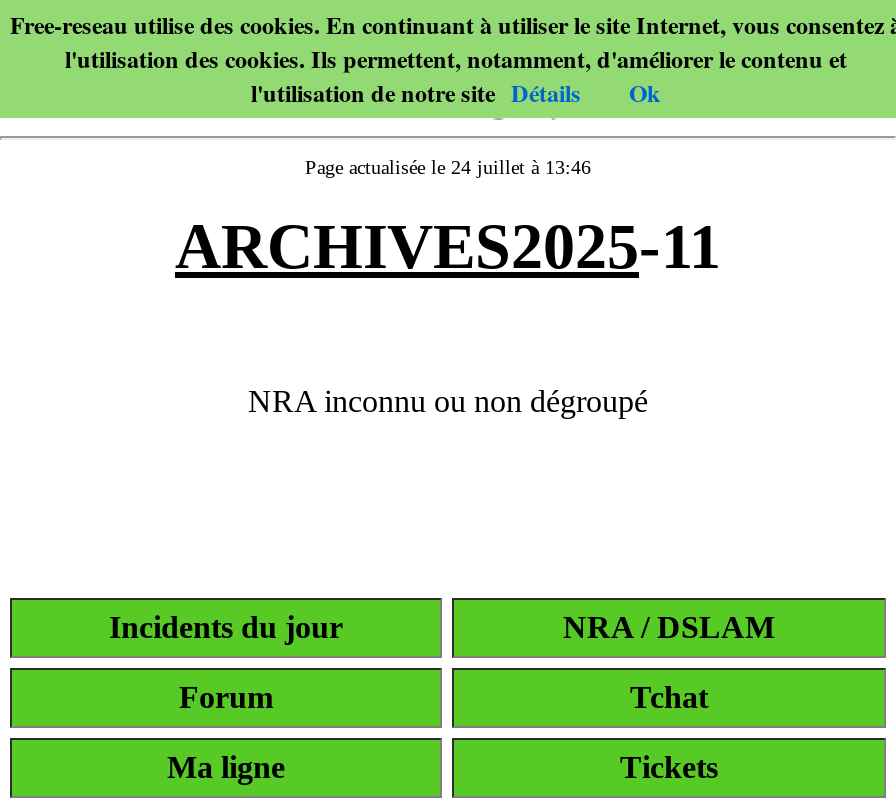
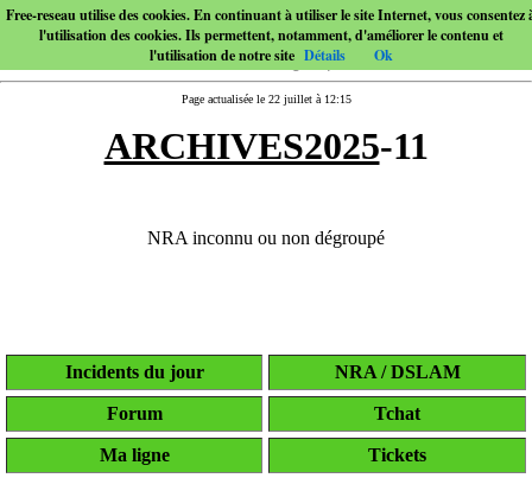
- Page actualisée le 24 juillet à 13:46
+ Page actualisée le 22 juillet à 12:15
